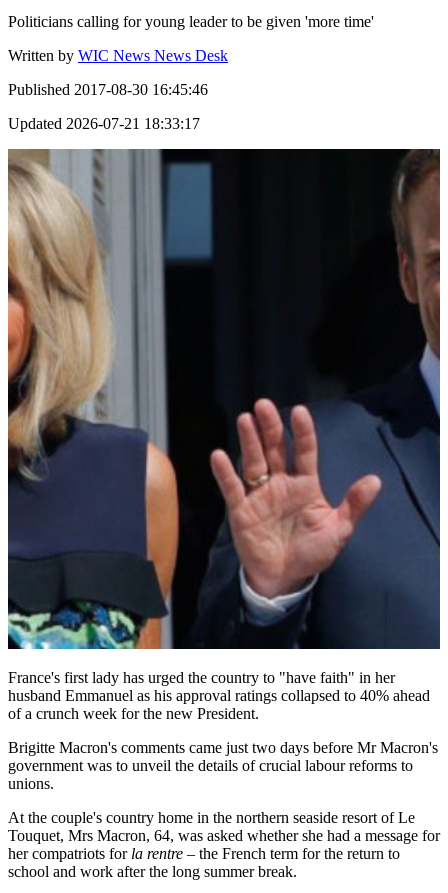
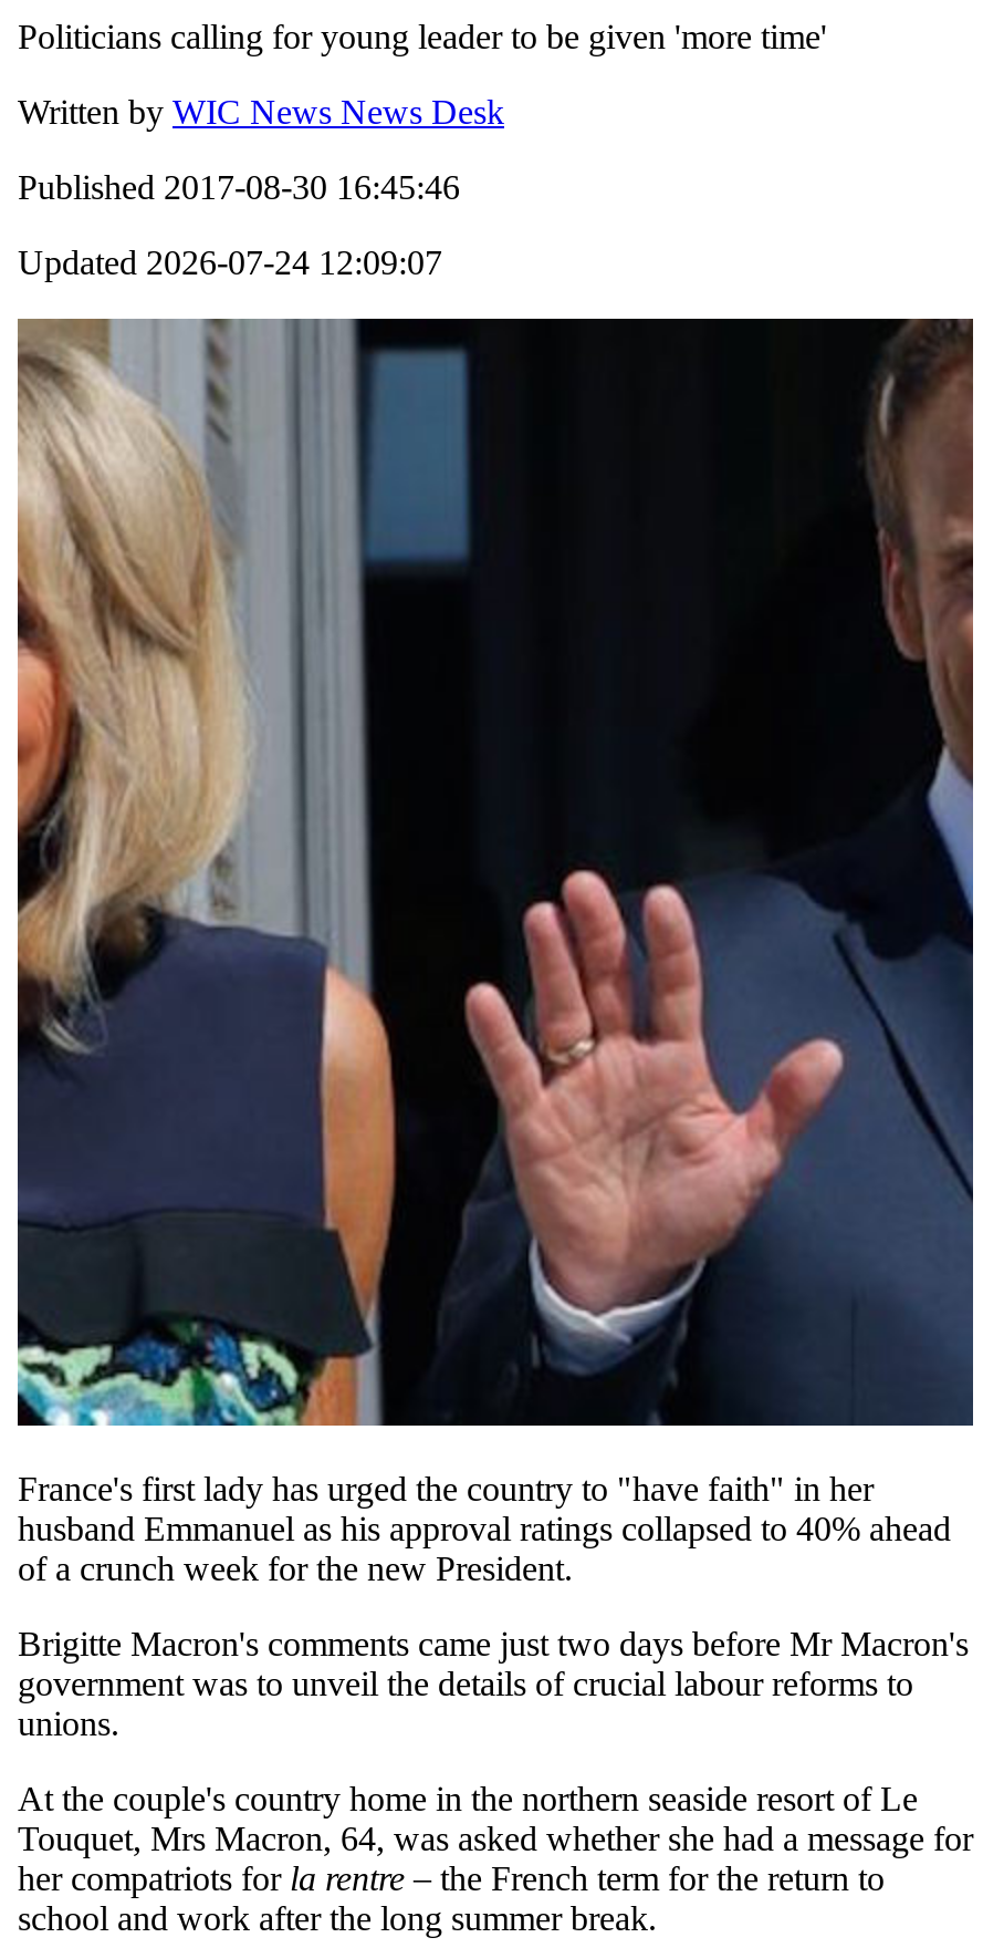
- Updated 2026-07-21 18:33:17
+ Updated 2026-07-24 12:09:07
